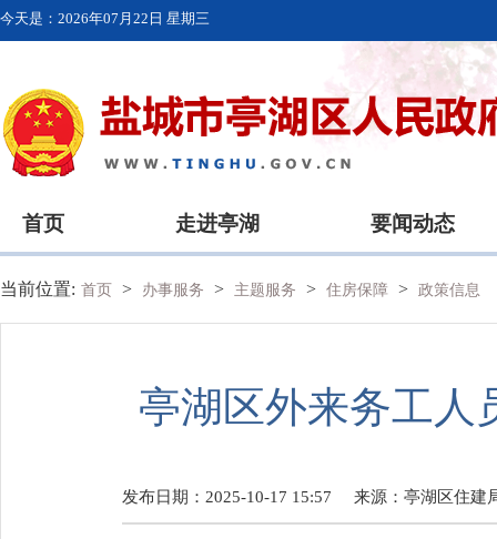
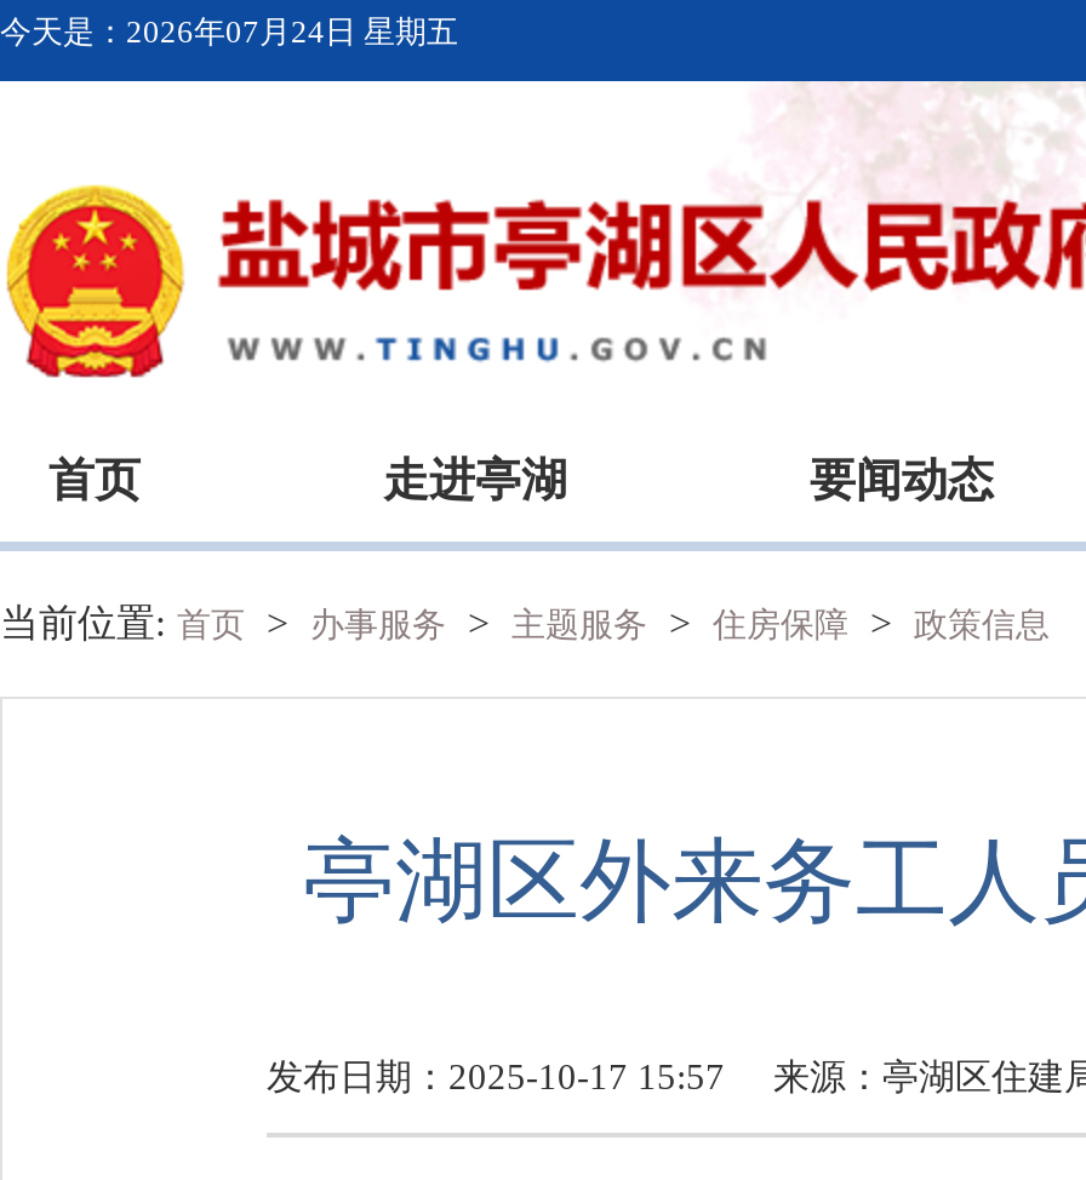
- 今天是：2026年07月22日 星期三
+ 今天是：2026年07月24日 星期五
